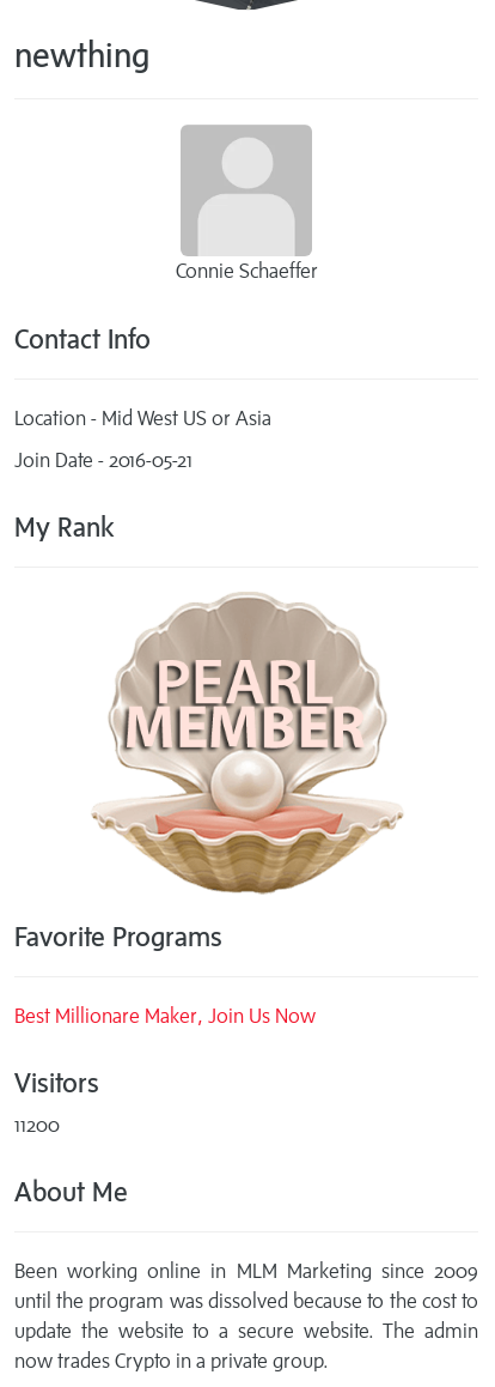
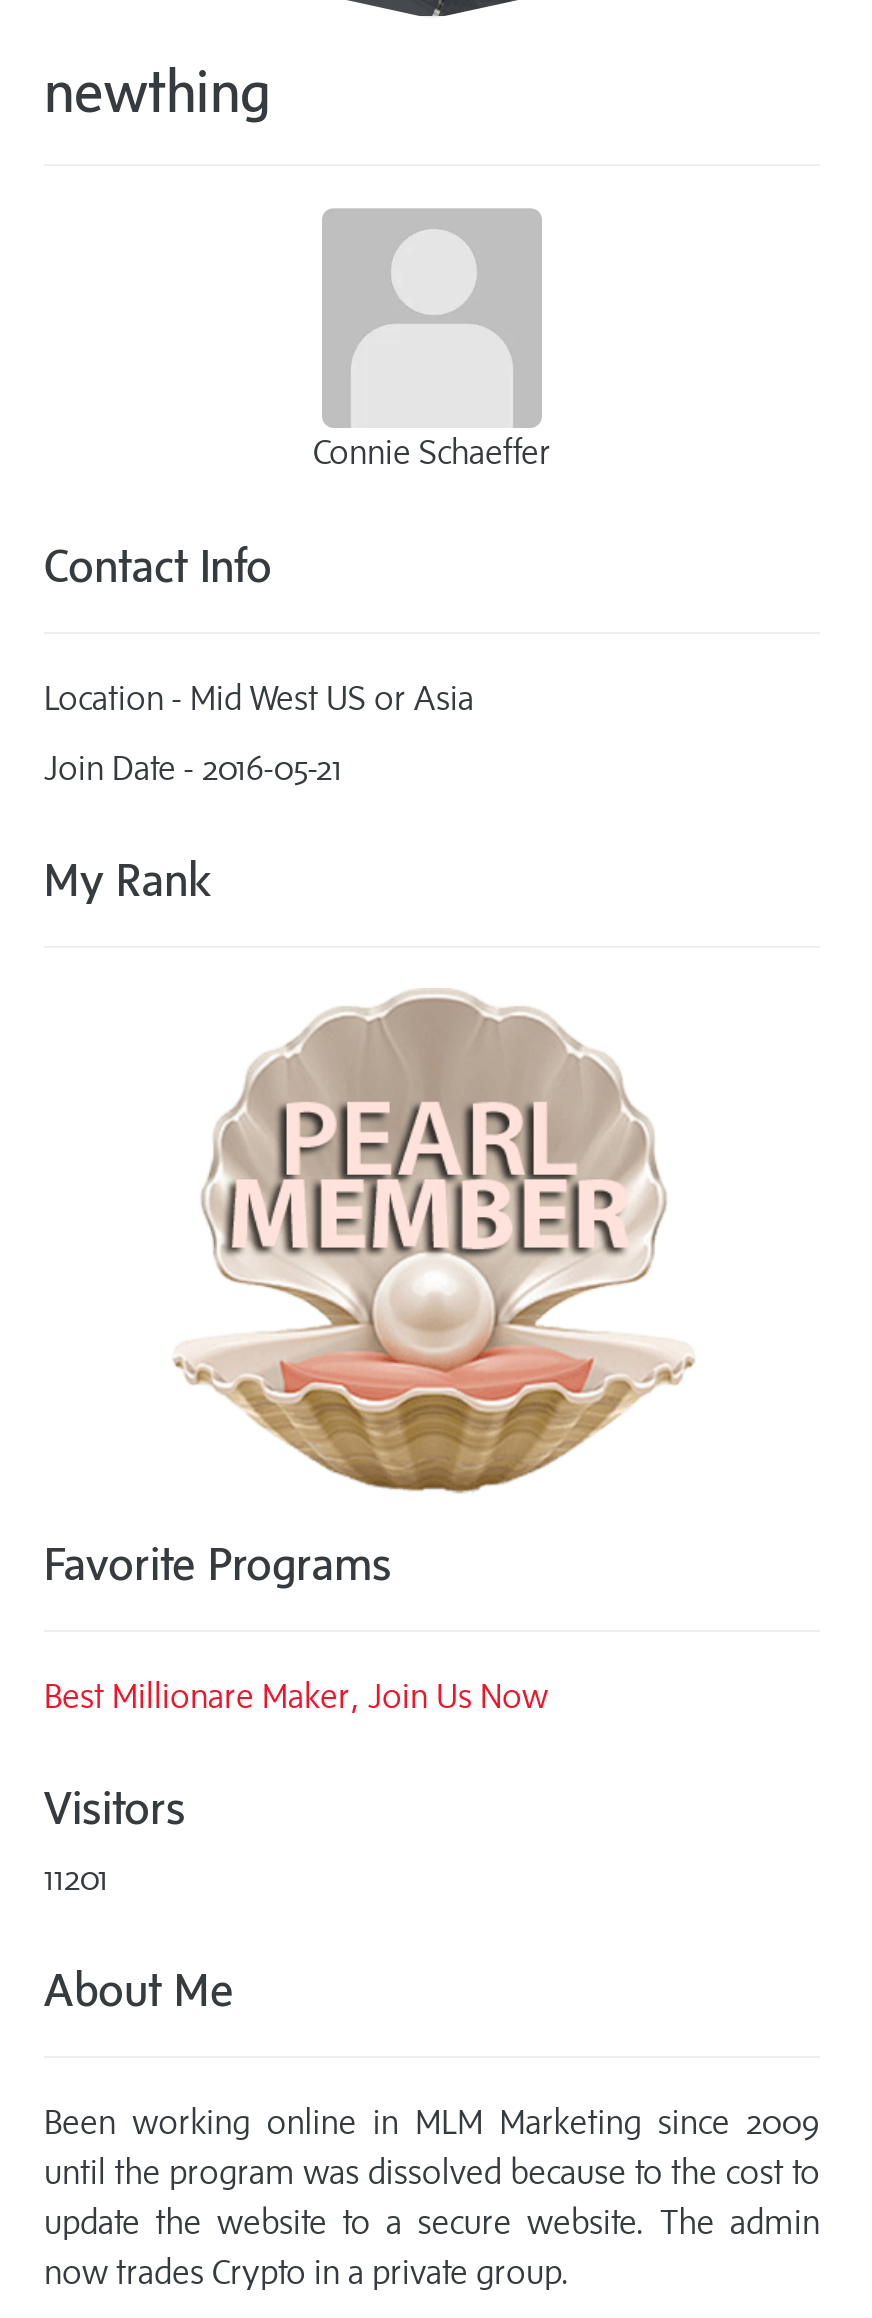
- 11200
+ 11201
